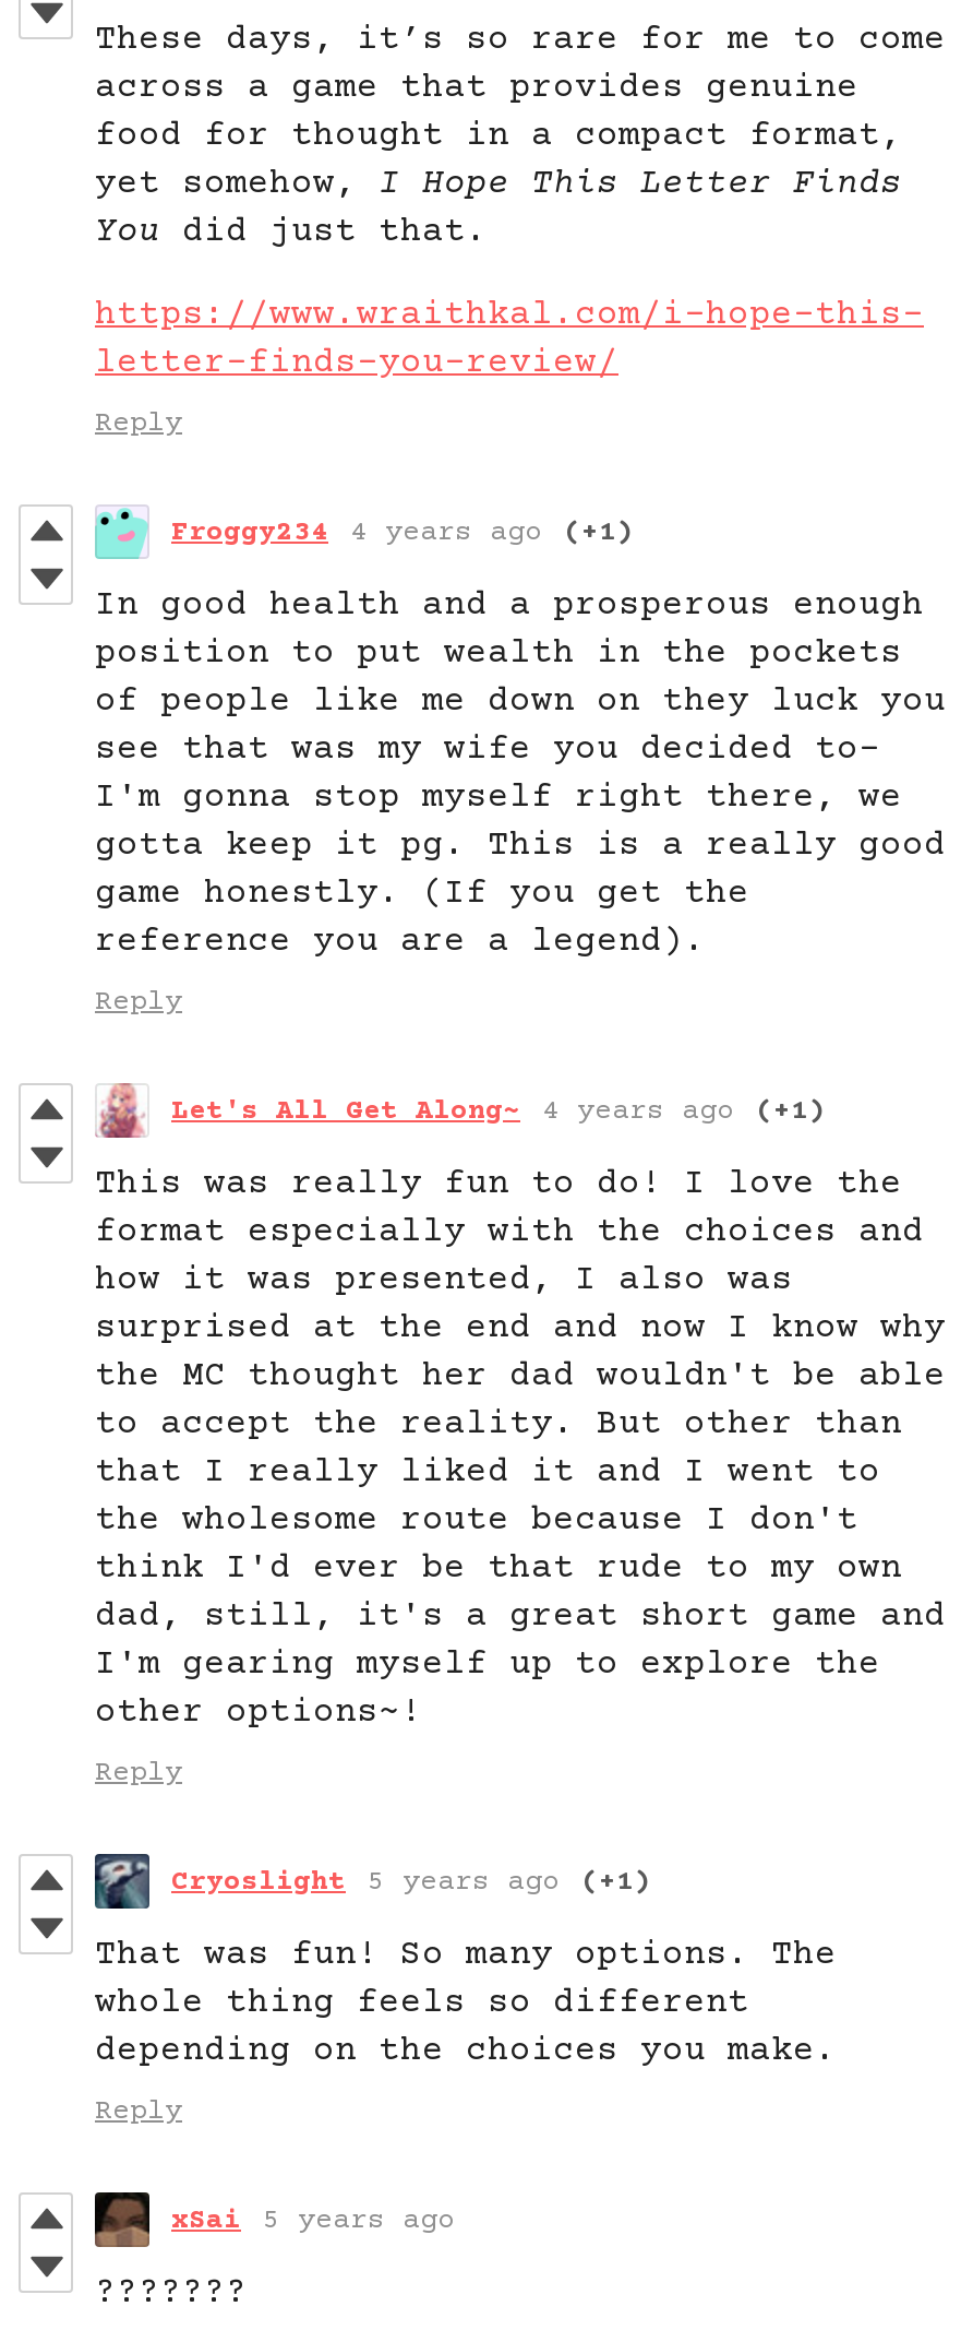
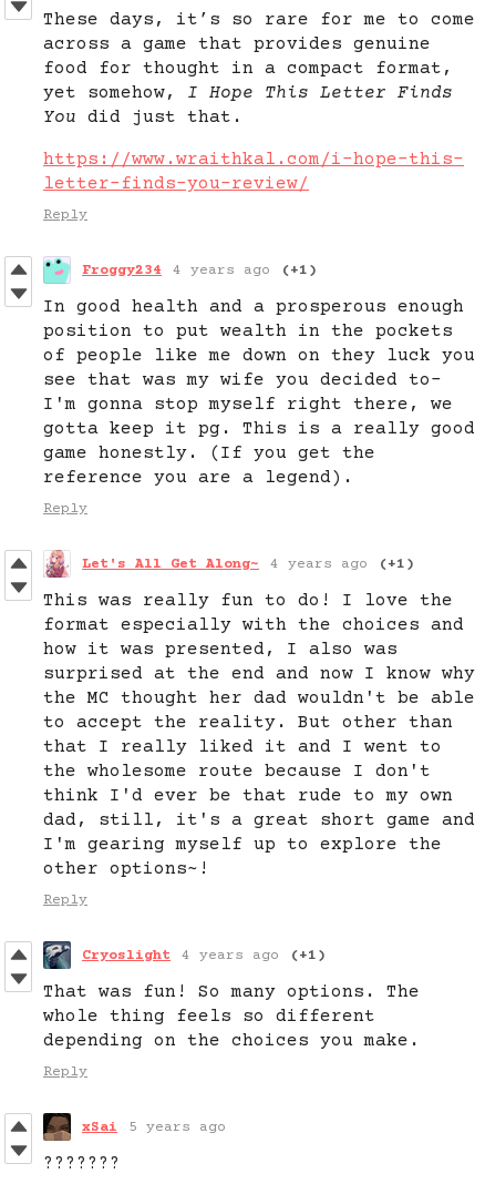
- Cryoslight 5 years ago (+1)
+ Cryoslight 4 years ago (+1)
